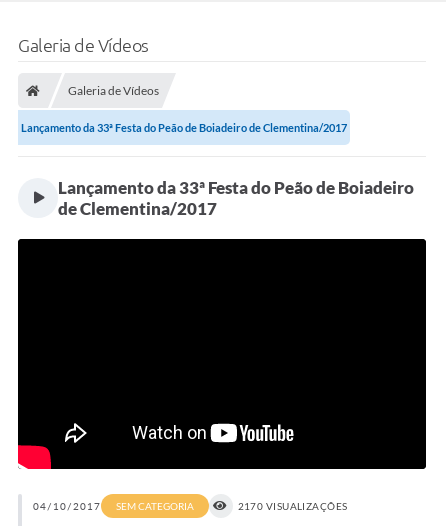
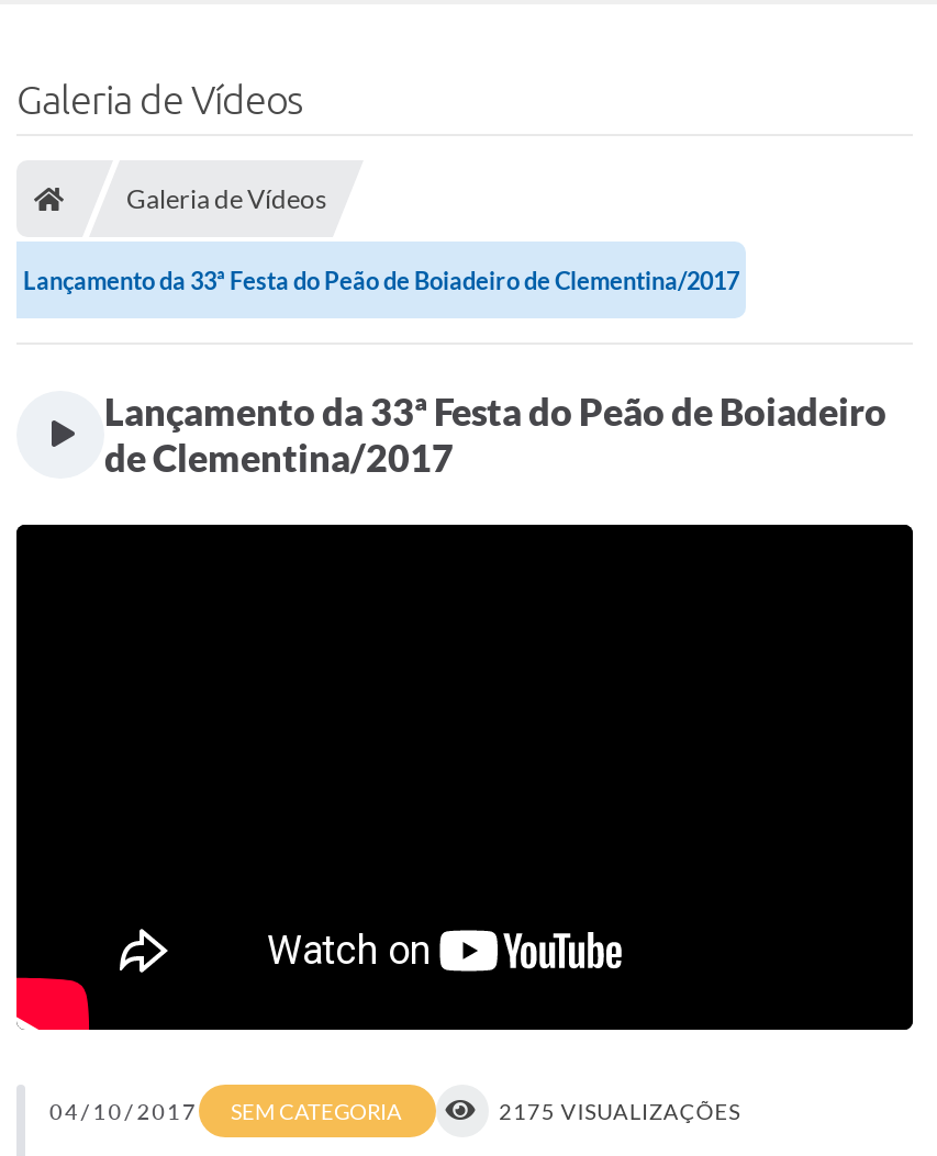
- 2170 VISUALIZAÇÕES
+ 2175 VISUALIZAÇÕES
